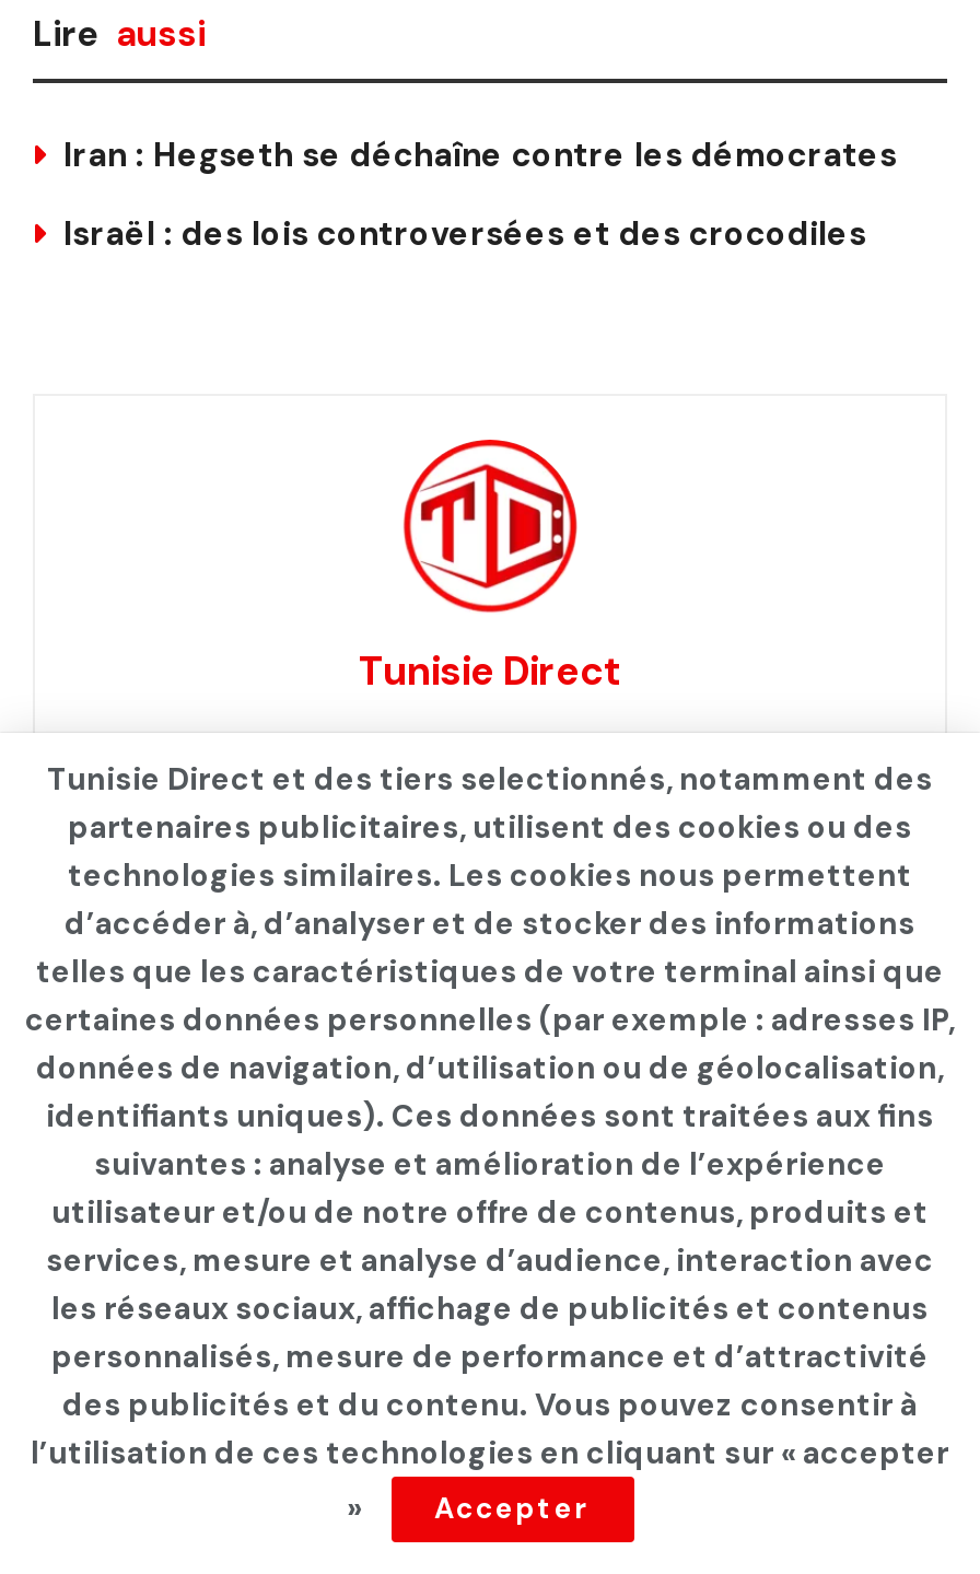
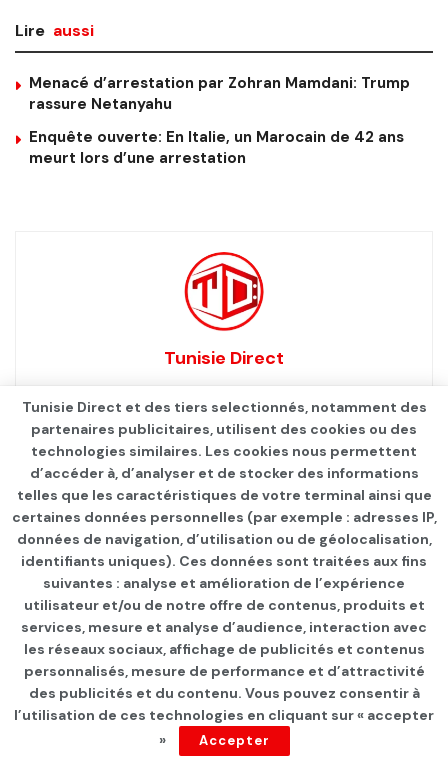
- Iran : Hegseth se déchaîne contre les démocrates
+ Menacé d’arrestation par Zohran Mamdani: Trump
+ rassure Netanyahu

- Israël : des lois controversées et des crocodiles
+ Enquête ouverte: En Italie, un Marocain de 42 ans
+ meurt lors d’une arrestation
